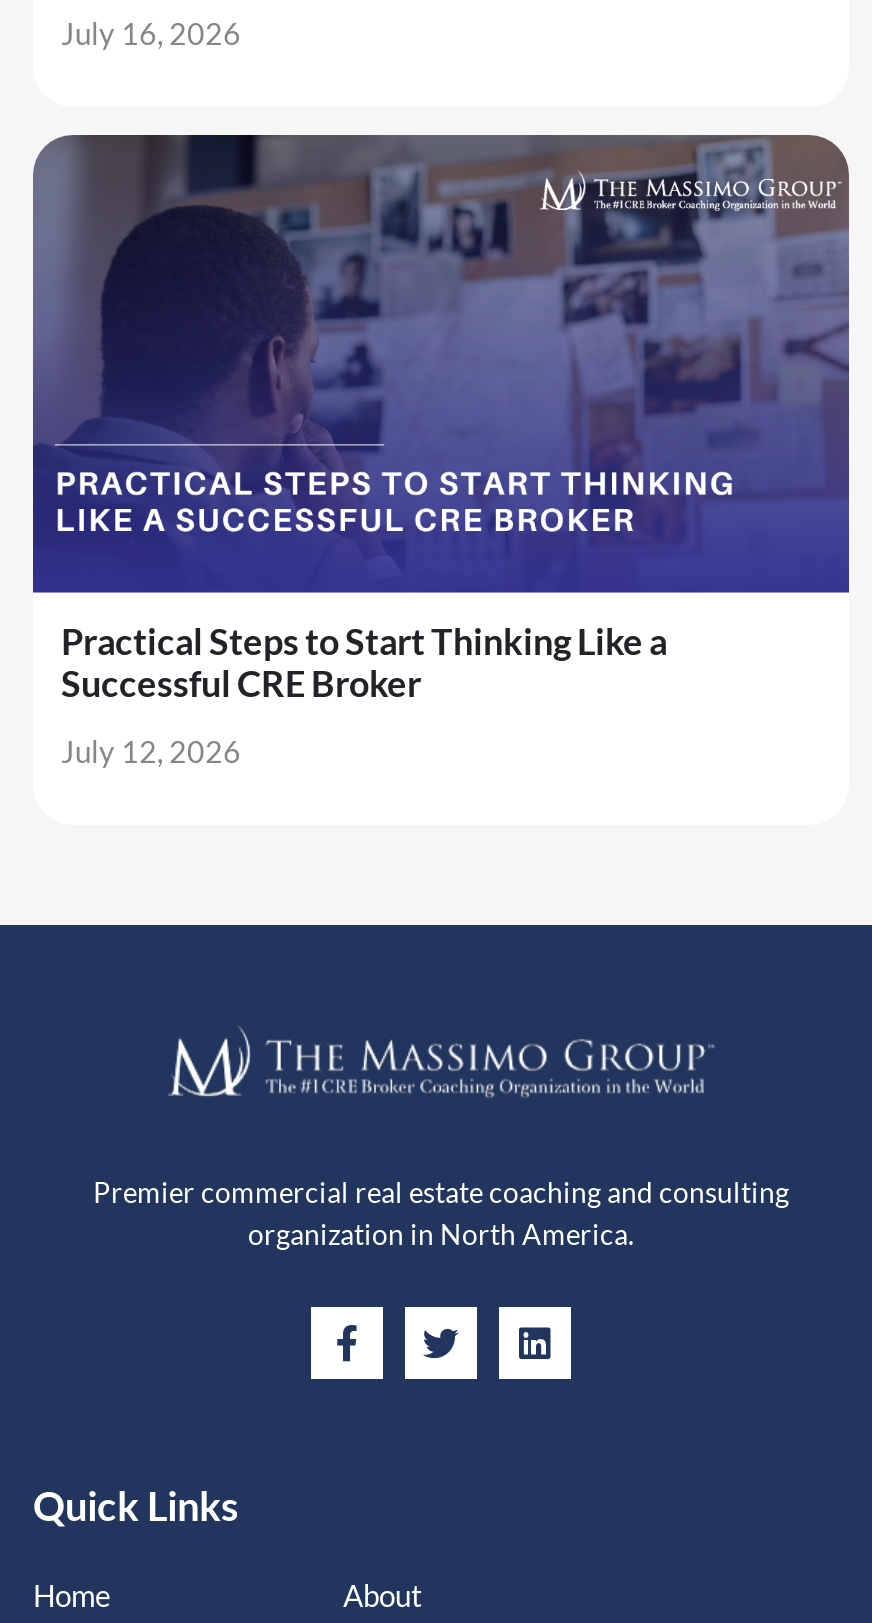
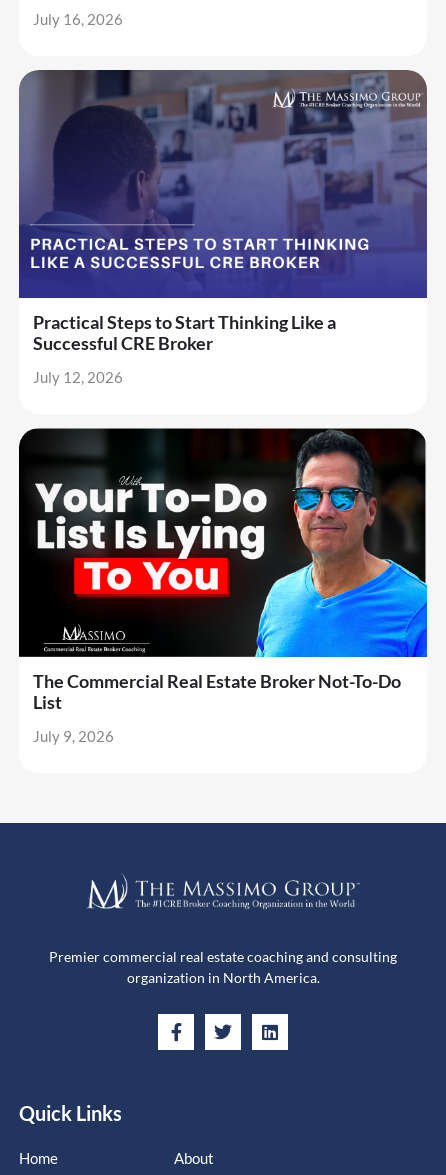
+ [image]
+ The Commercial Real Estate Broker Not-To-Do
+ List
+ July 9, 2026
